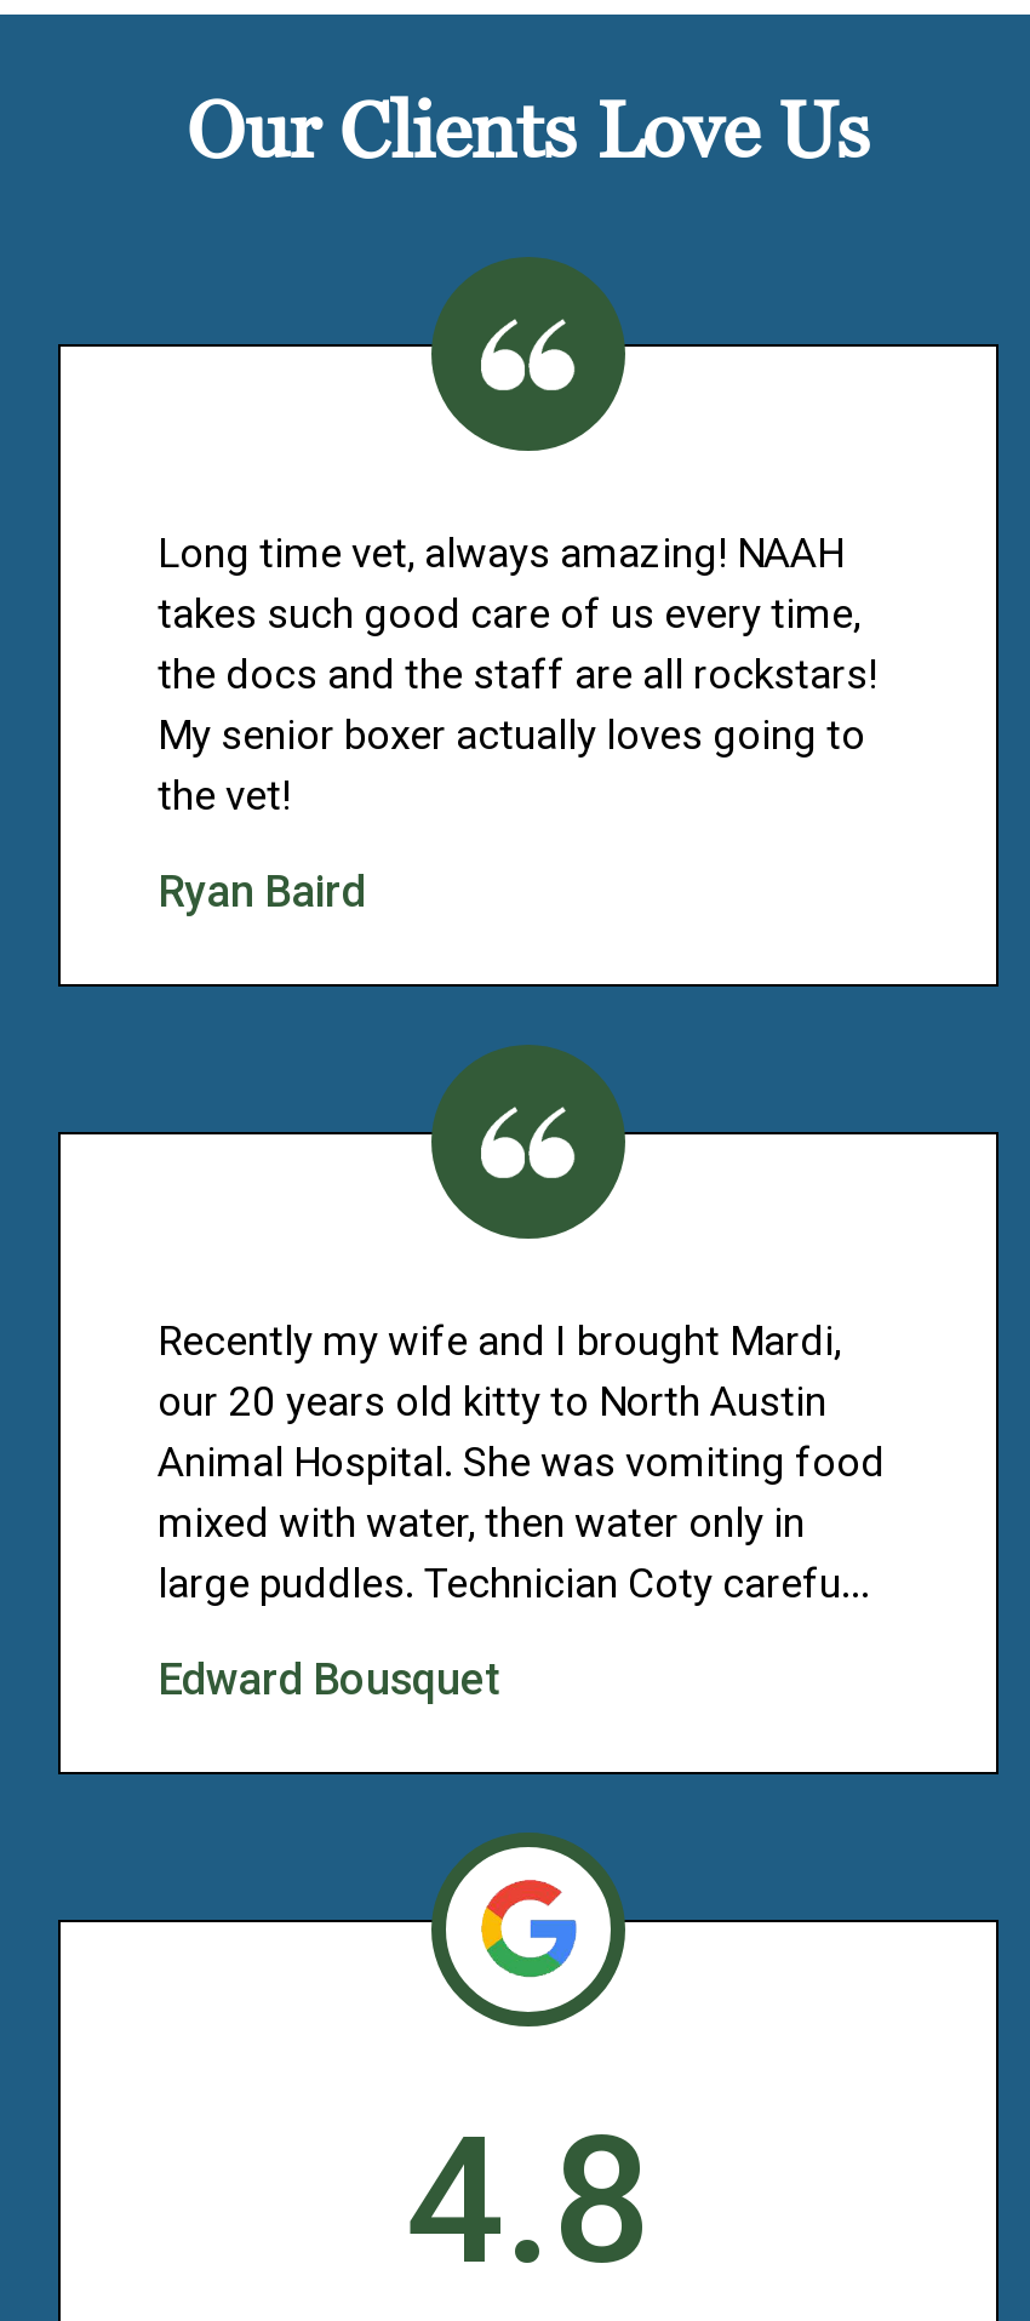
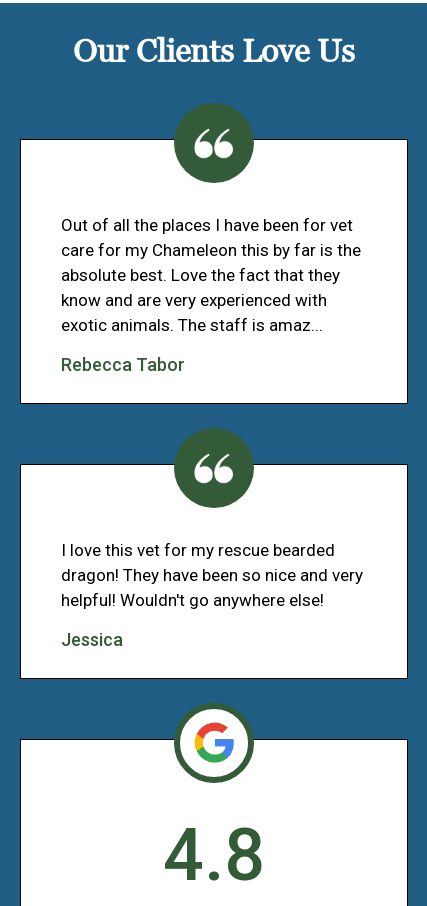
- Long time vet, always amazing! NAAH
- takes such good care of us every time,
- the docs and the staff are all rockstars!
- My senior boxer actually loves going to
- the vet!
+ Out of all the places I have been for vet
+ care for my Chameleon this by far is the
+ absolute best. Love the fact that they
+ know and are very experienced with
+ exotic animals. The staff is amaz...

- Ryan Baird
+ Rebecca Tabor

- Recently my wife and I brought Mardi,
- our 20 years old kitty to North Austin
- Animal Hospital. She was vomiting food
- mixed with water, then water only in
- large puddles. Technician Coty carefu...
+ I love this vet for my rescue bearded
+ dragon! They have been so nice and very
+ helpful! Wouldn't go anywhere else!

- Edward Bousquet
+ Jessica
